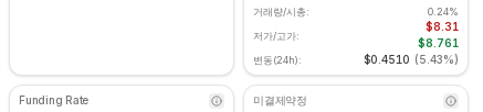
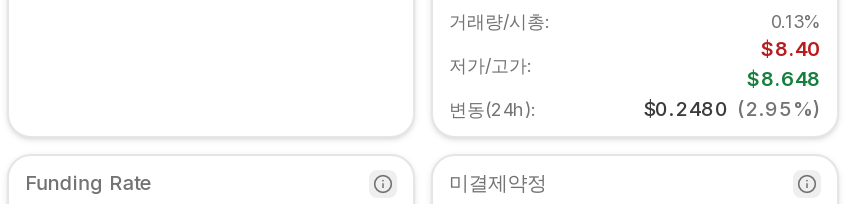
- 0.24%
+ 0.13%

- $8.31
+ $8.40

- $8.761
+ $8.648

- $0.4510 (5.43%)
+ $0.2480 (2.95%)
